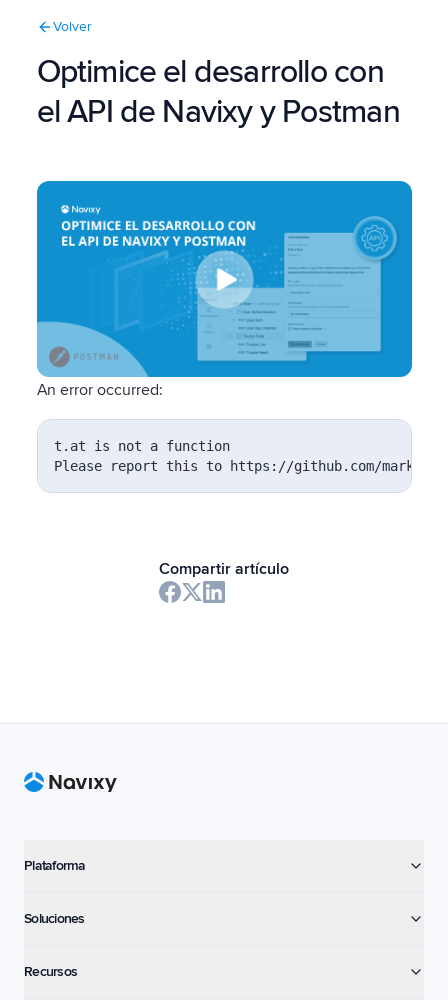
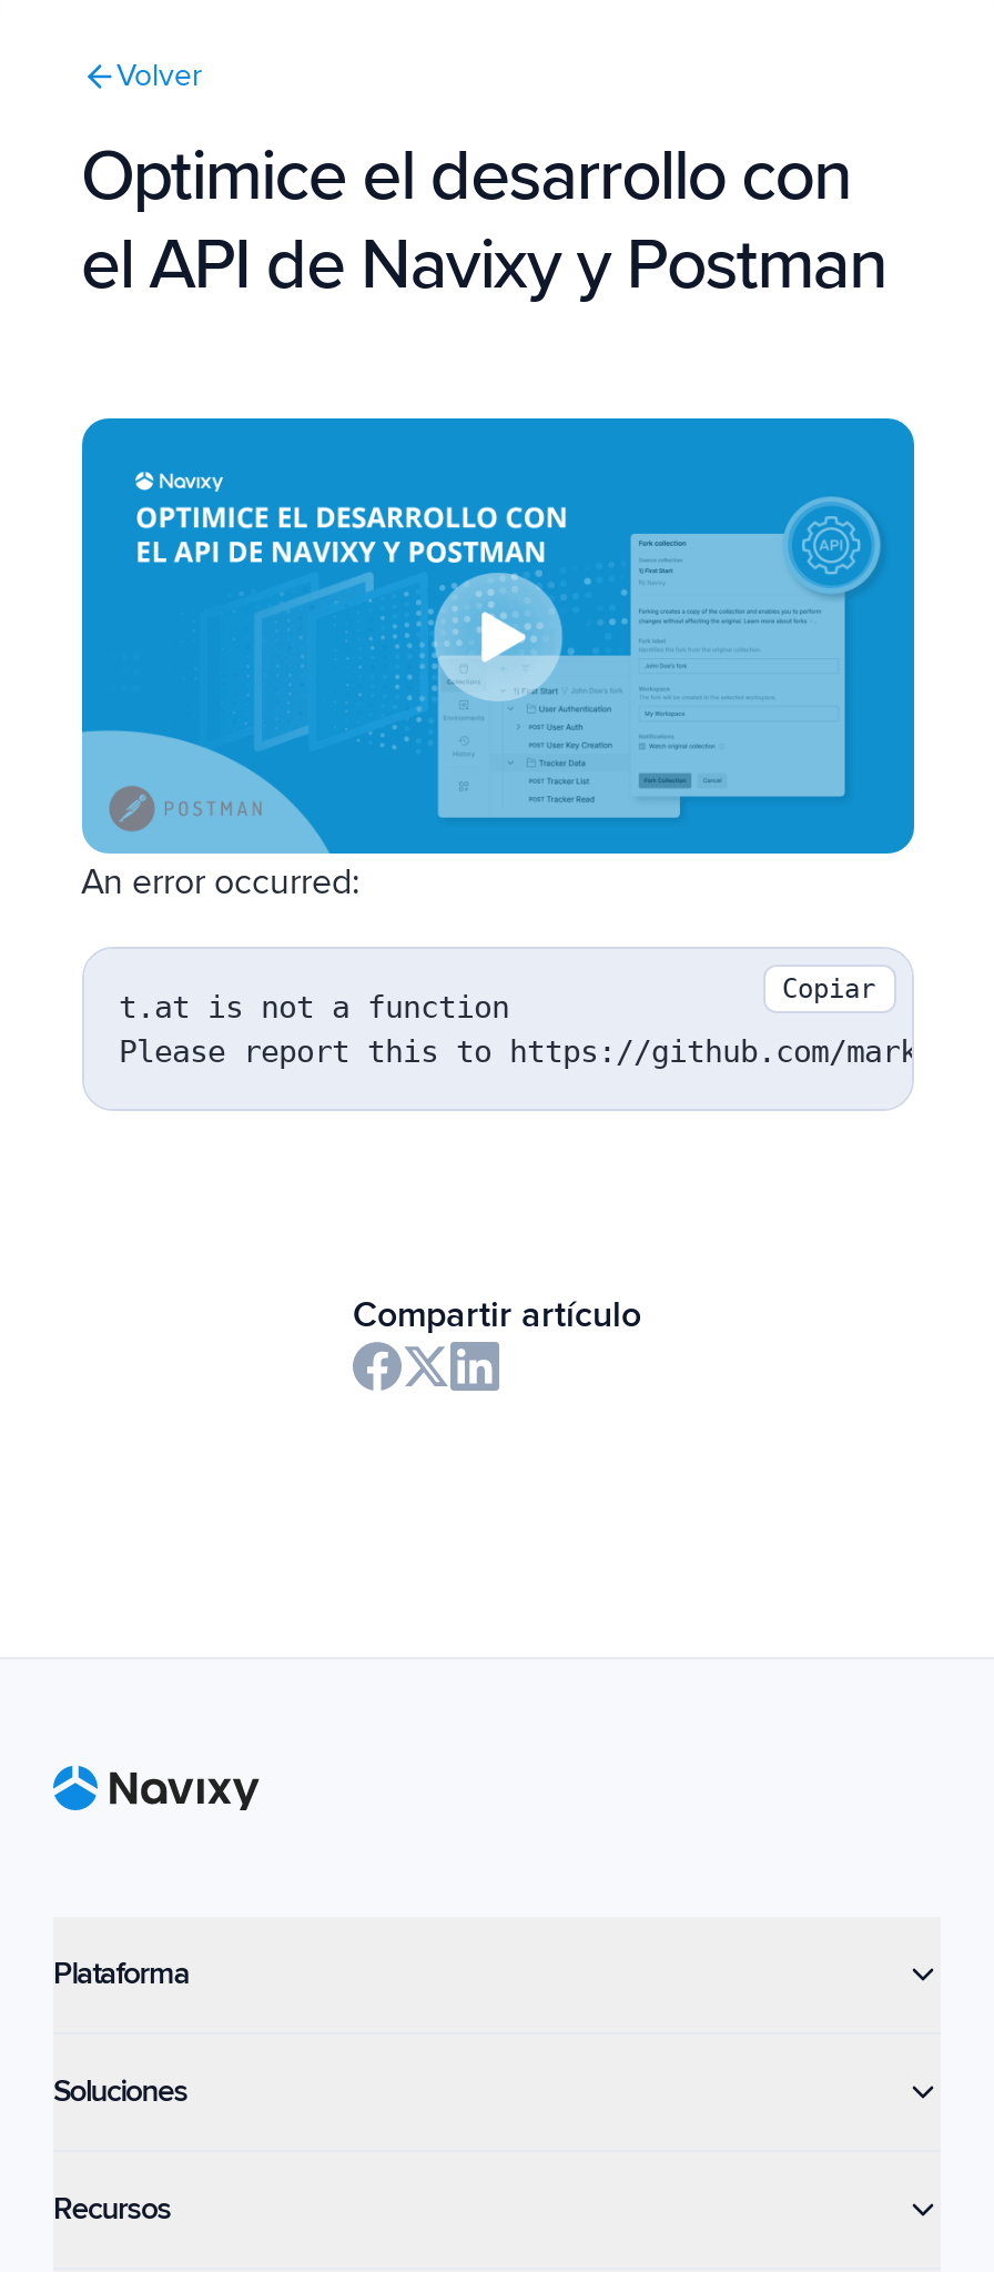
+ Copiar
